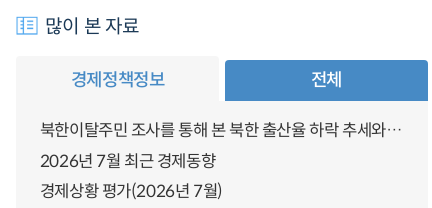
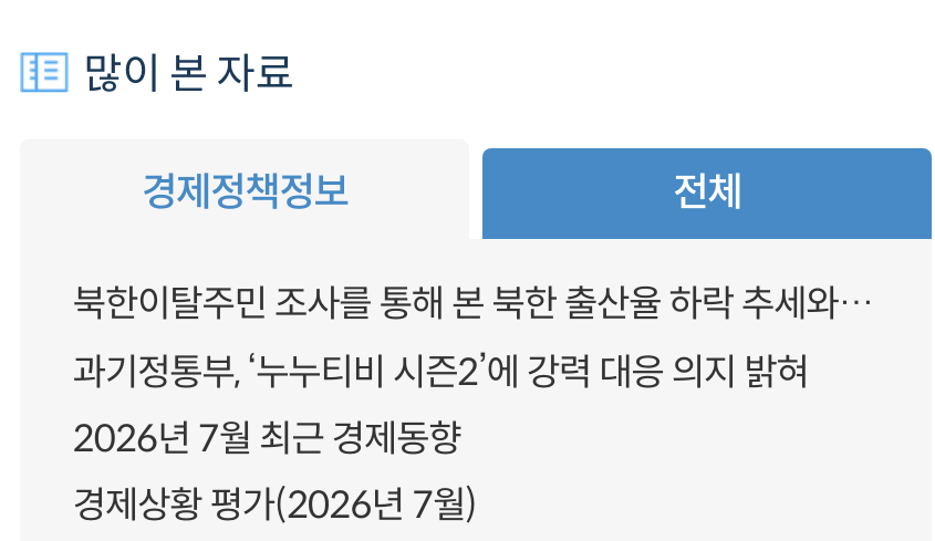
+ 과기정통부, ‘누누티비 시즌2’에 강력 대응 의지 밝혀
